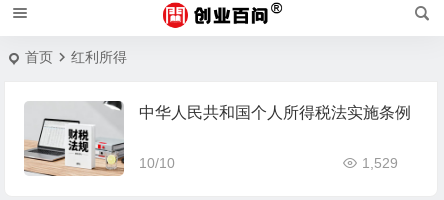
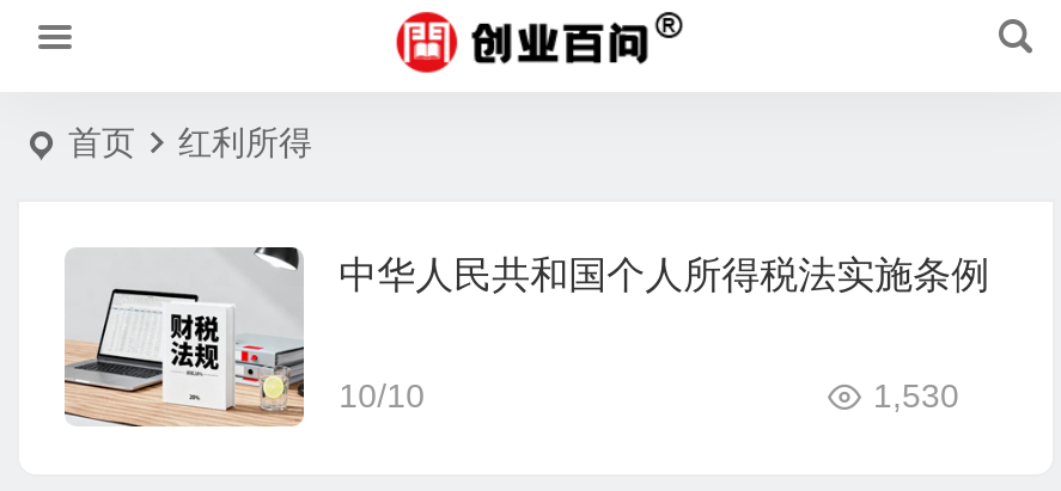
- 1,529
+ 1,530
